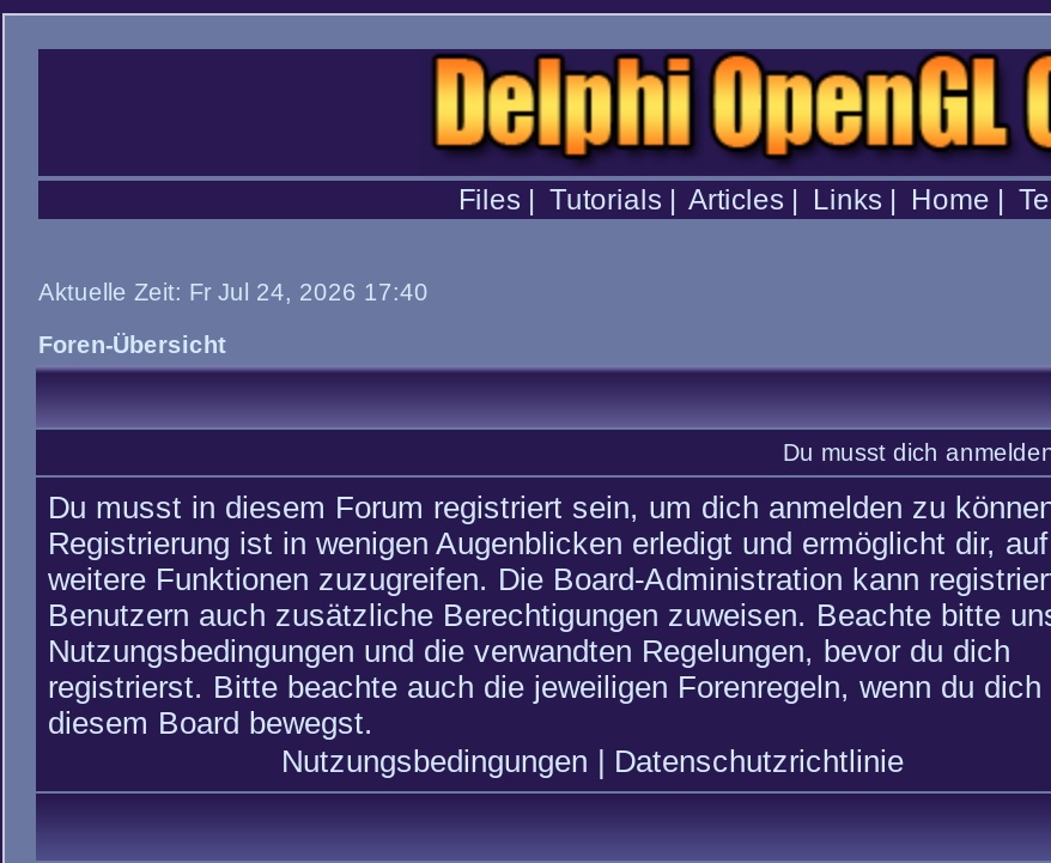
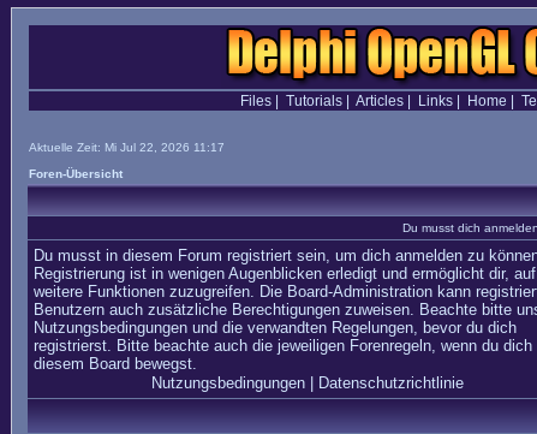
- Aktuelle Zeit: Fr Jul 24, 2026 17:40
+ Aktuelle Zeit: Mi Jul 22, 2026 11:17
